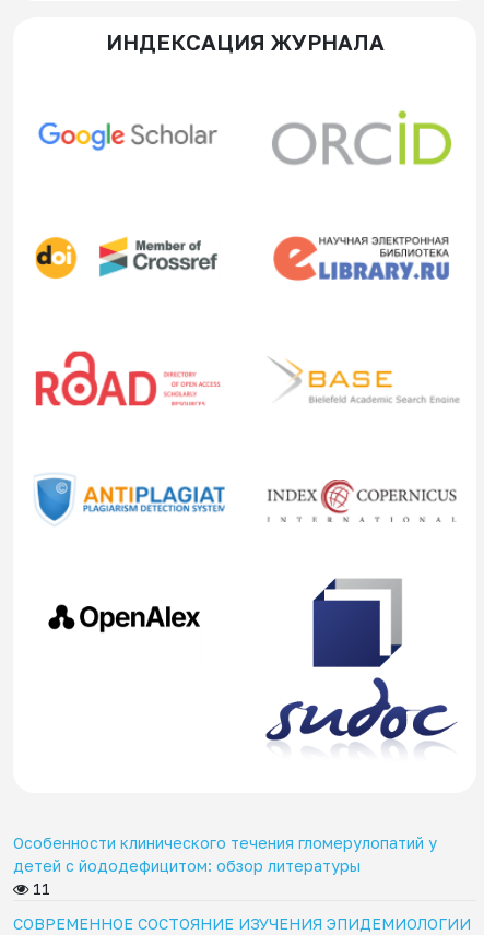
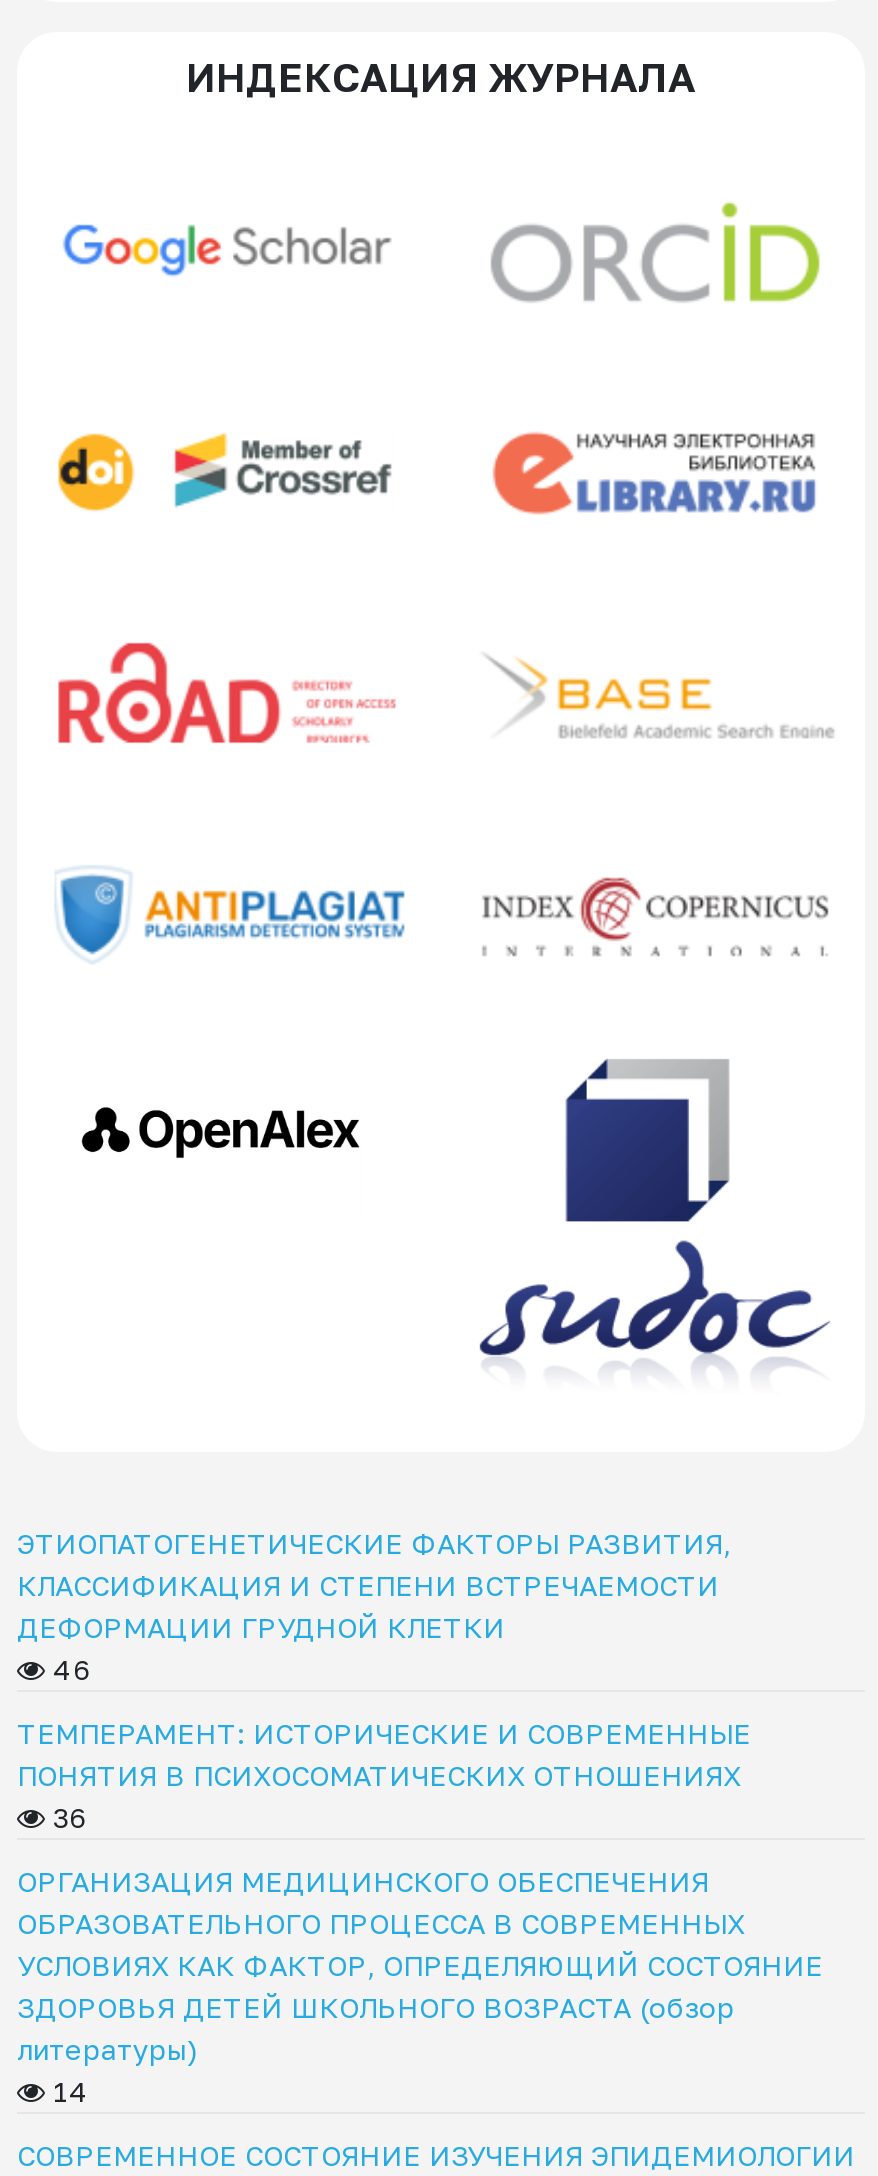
- Особенности клинического течения гломерулопатий у
- детей с йододефицитом: обзор литературы
- 11
+ ЭТИОПАТОГЕНЕТИЧЕСКИЕ ФАКТОРЫ РАЗВИТИЯ,
+ КЛАССИФИКАЦИЯ И СТЕПЕНИ ВСТРЕЧАЕМОСТИ
+ ДЕФОРМАЦИИ ГРУДНОЙ КЛЕТКИ
+ 46
+ ТЕМПЕРАМЕНТ: ИСТОРИЧЕСКИЕ И СОВРЕМЕННЫЕ
+ ПОНЯТИЯ В ПСИХОСОМАТИЧЕСКИХ ОТНОШЕНИЯХ
+ 36
+ ОРГАНИЗАЦИЯ МЕДИЦИНСКОГО ОБЕСПЕЧЕНИЯ
+ ОБРАЗОВАТЕЛЬНОГО ПРОЦЕССА В СОВРЕМЕННЫХ
+ УСЛОВИЯХ КАК ФАКТОР, ОПРЕДЕЛЯЮЩИЙ СОСТОЯНИЕ
+ ЗДОРОВЬЯ ДЕТЕЙ ШКОЛЬНОГО ВОЗРАСТА (обзор
+ литературы)
+ 14
